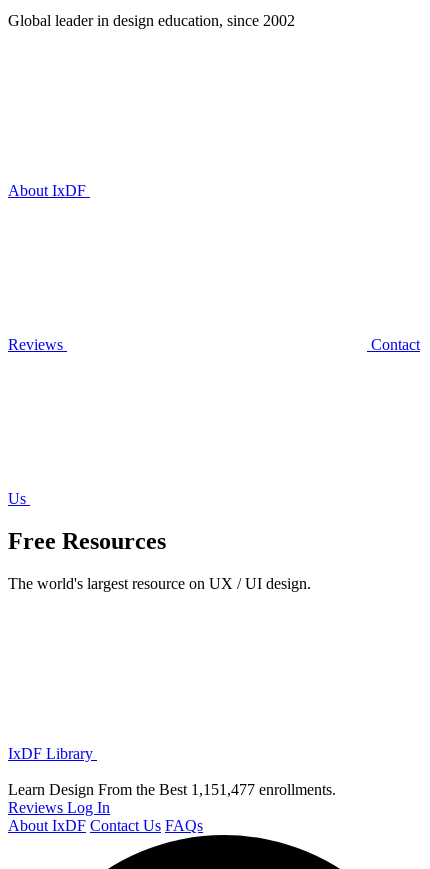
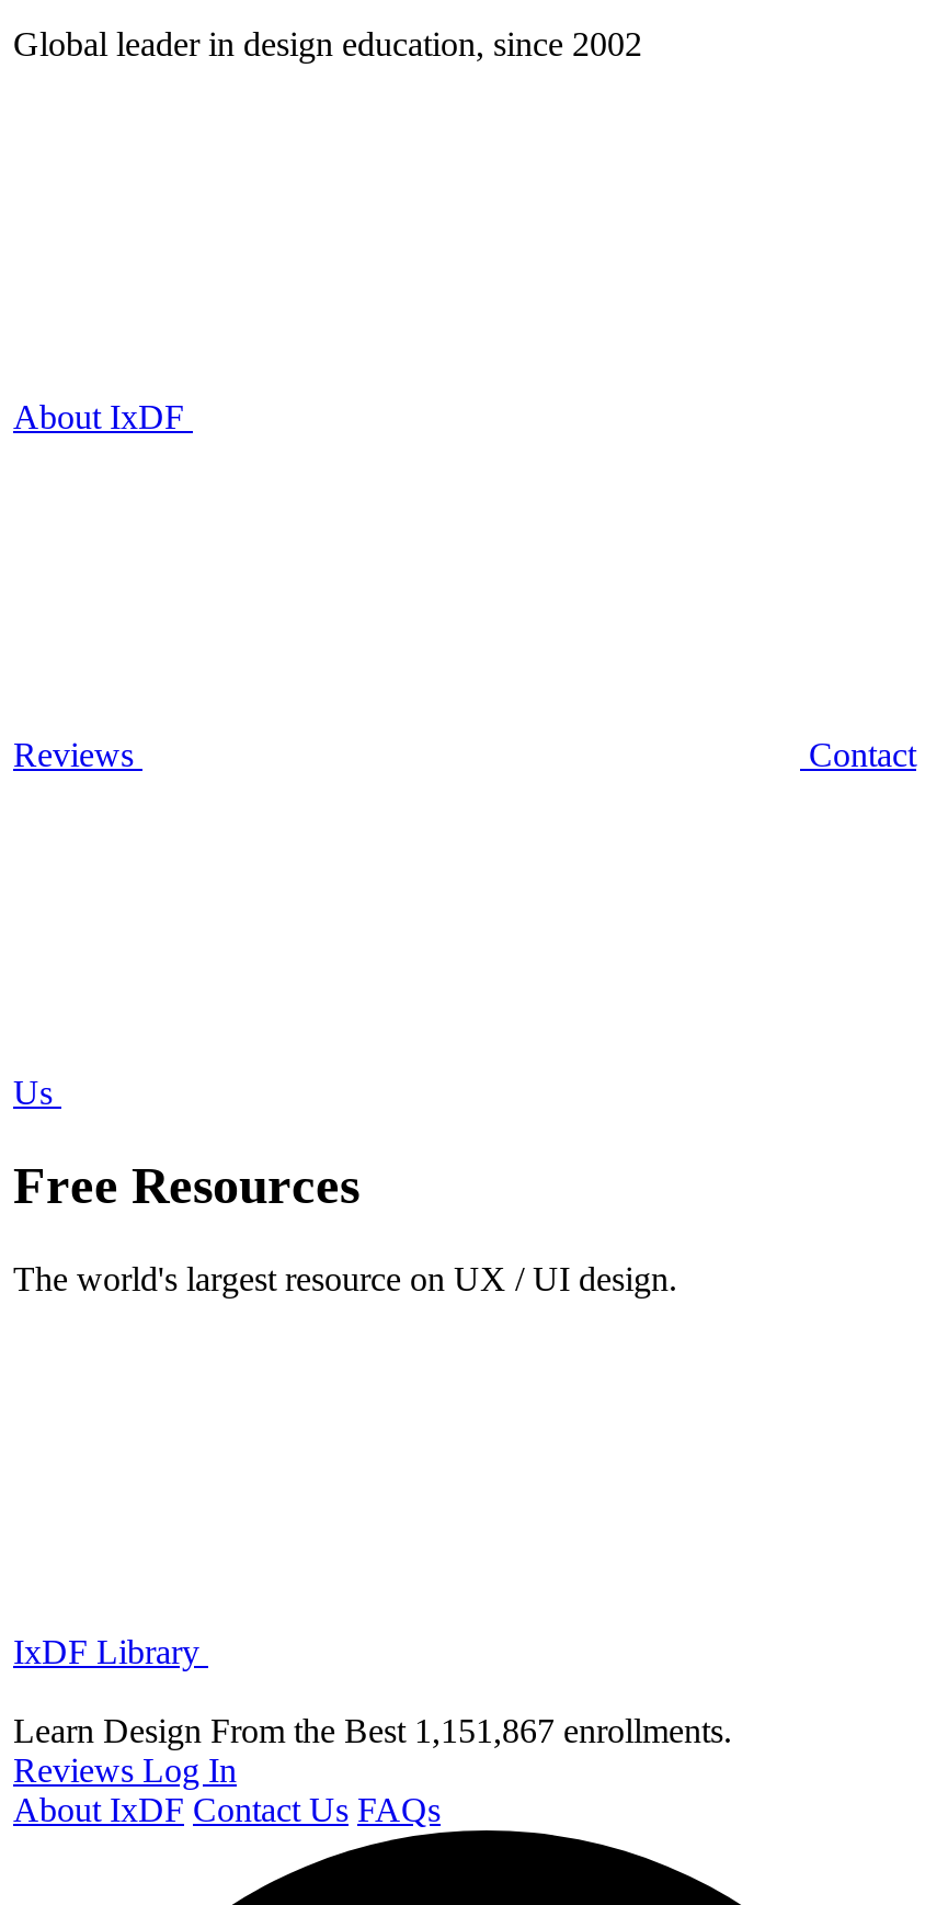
- Learn Design From the Best 1,151,477 enrollments.
+ Learn Design From the Best 1,151,867 enrollments.
